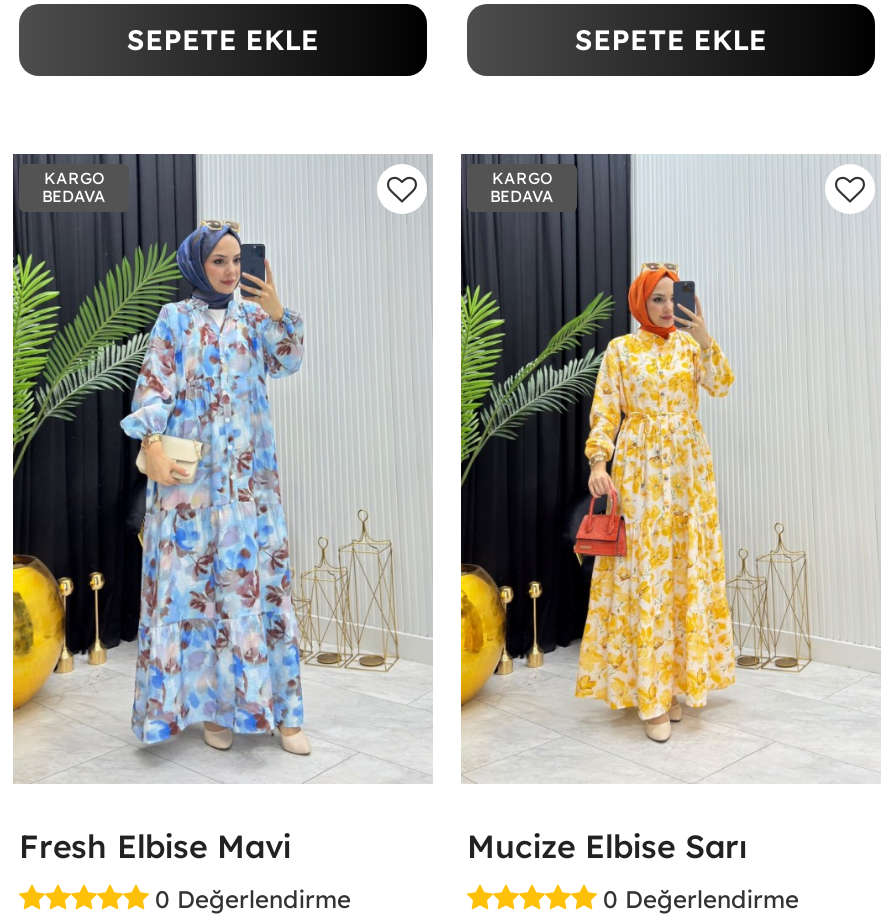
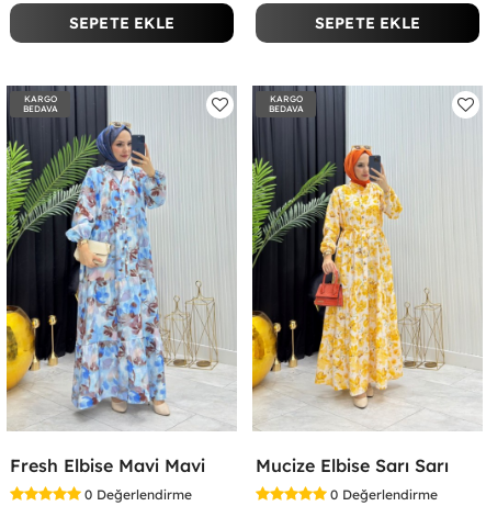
- Fresh Elbise Mavi
+ Fresh Elbise Mavi Mavi

- Mucize Elbise Sarı
+ Mucize Elbise Sarı Sarı
